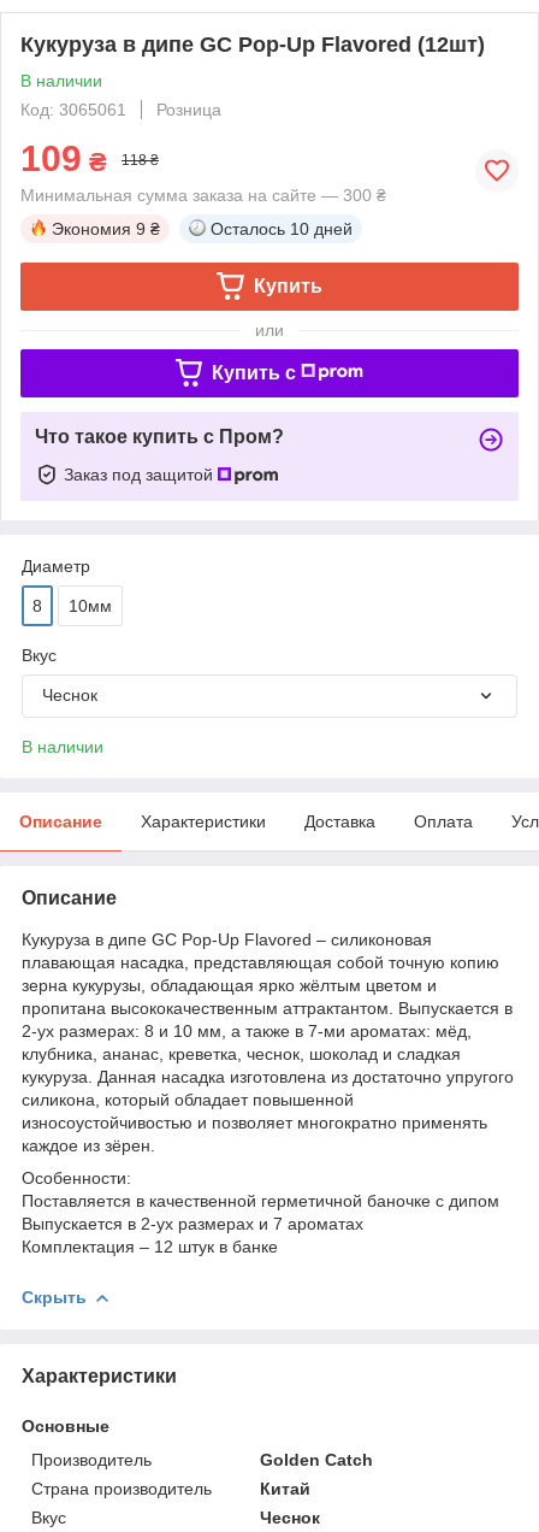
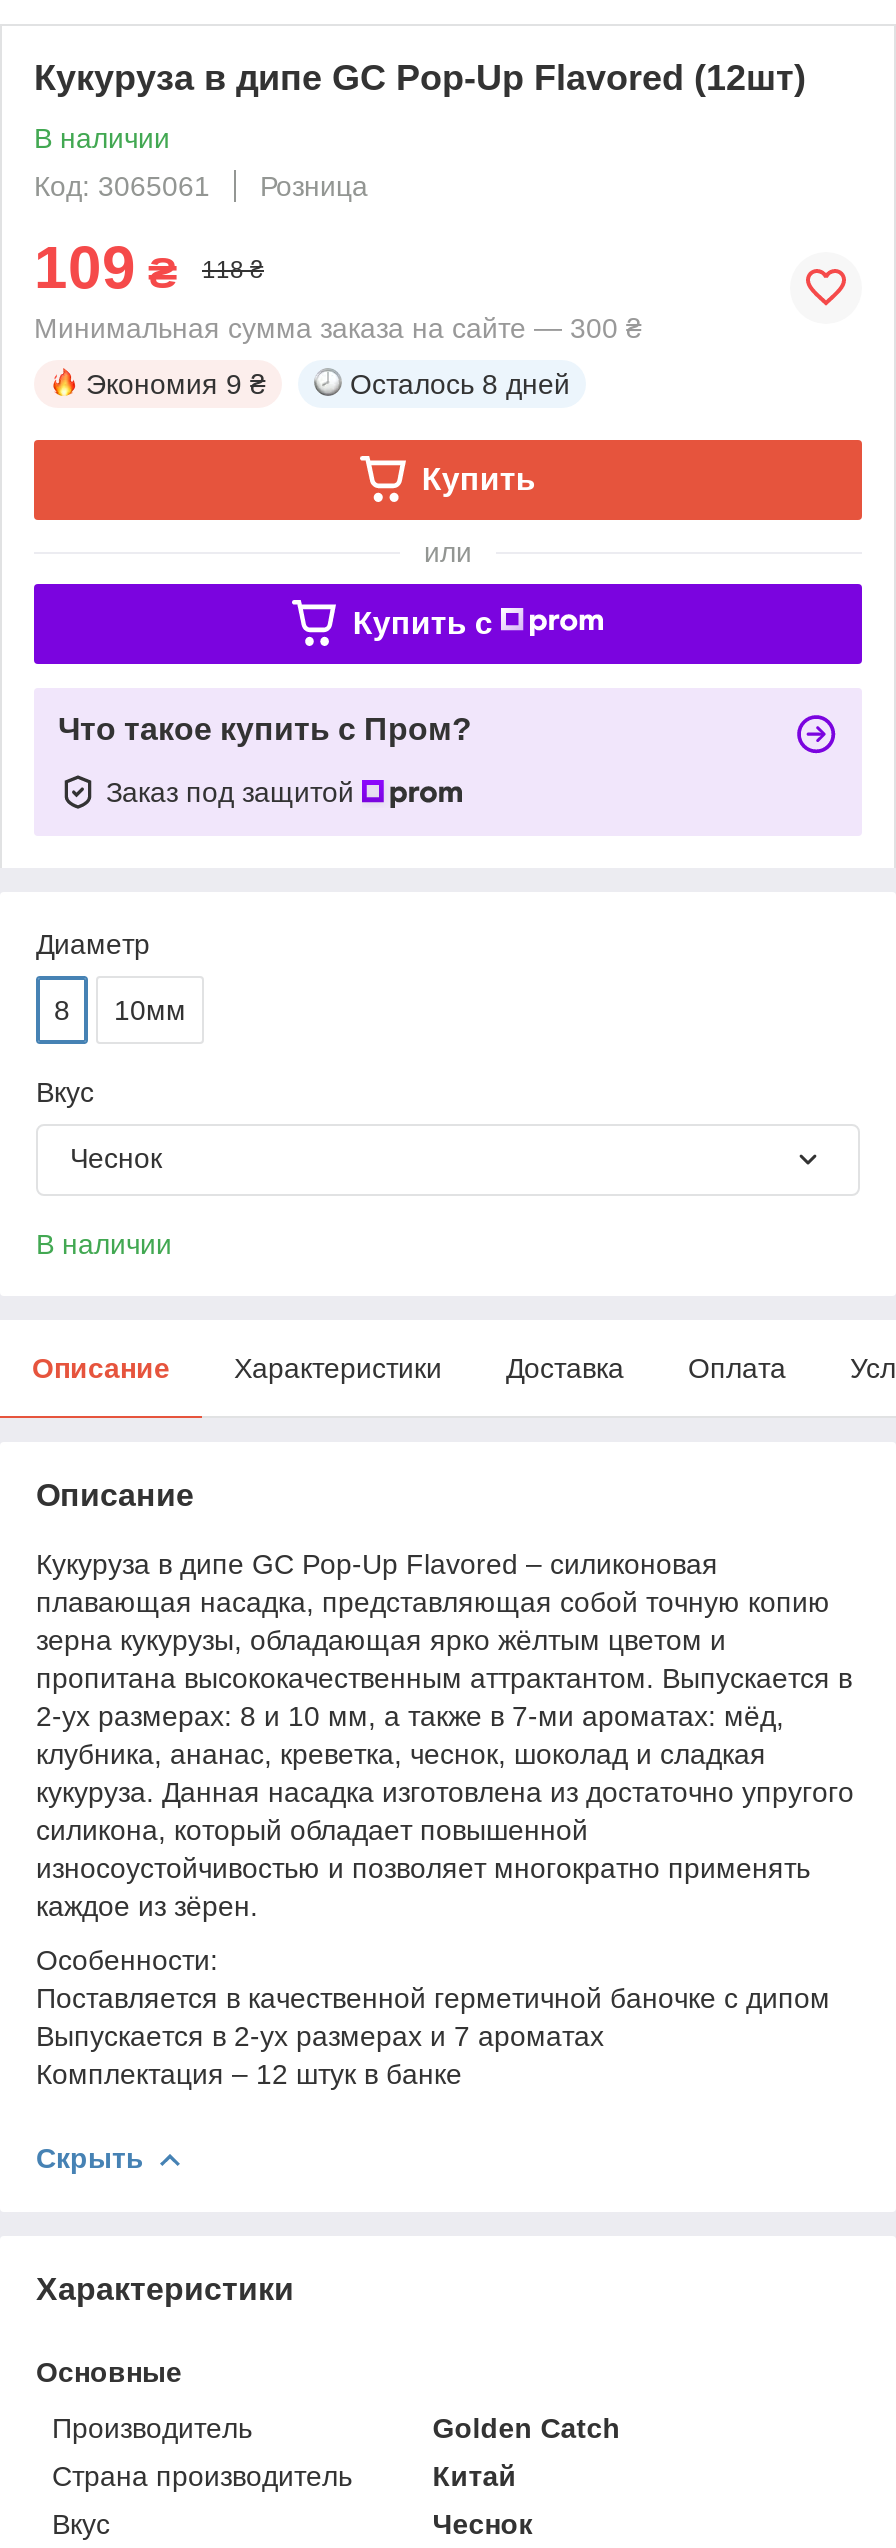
- Осталось 10 дней
+ Осталось 8 дней
